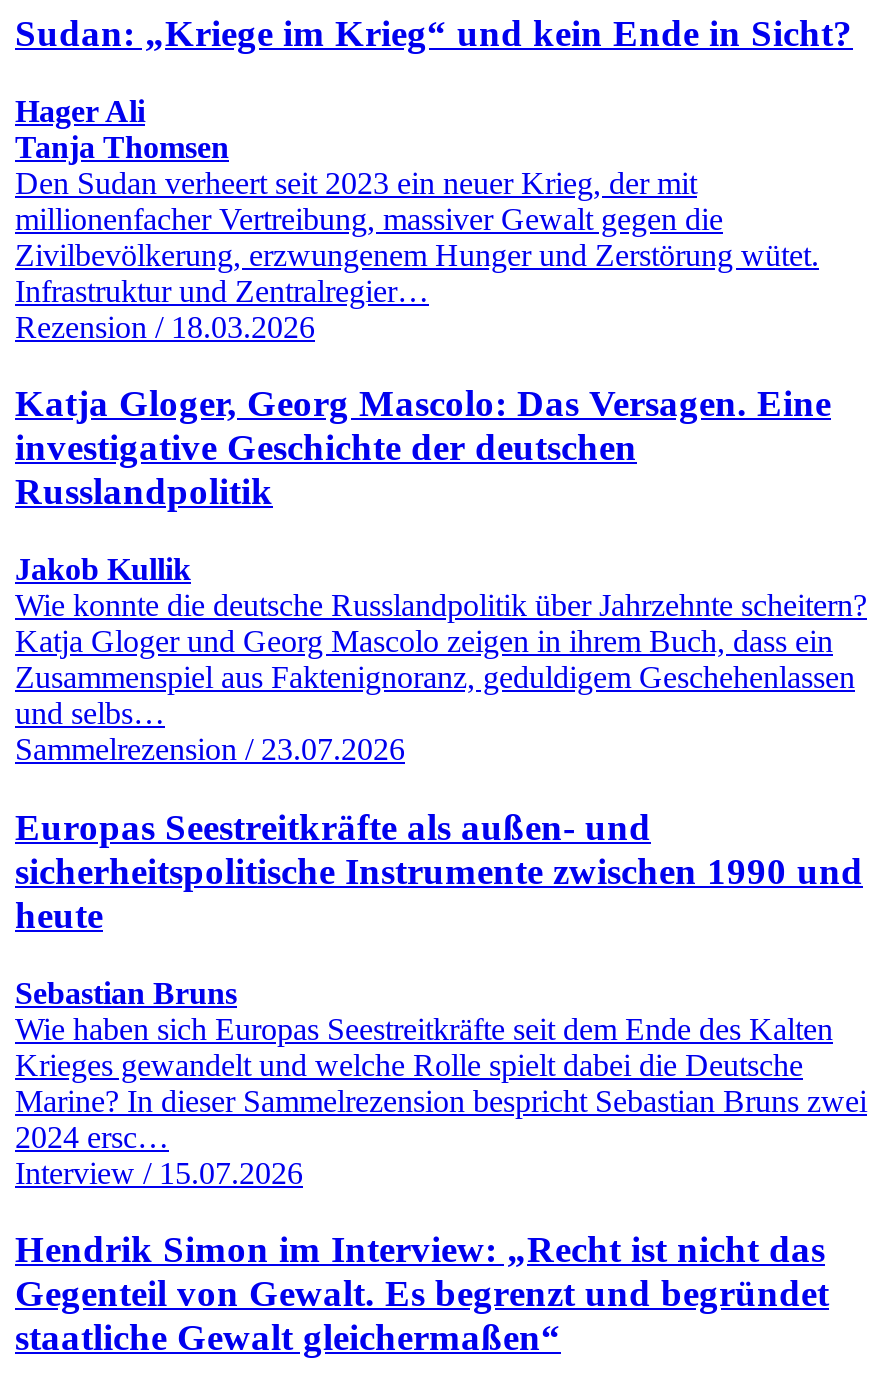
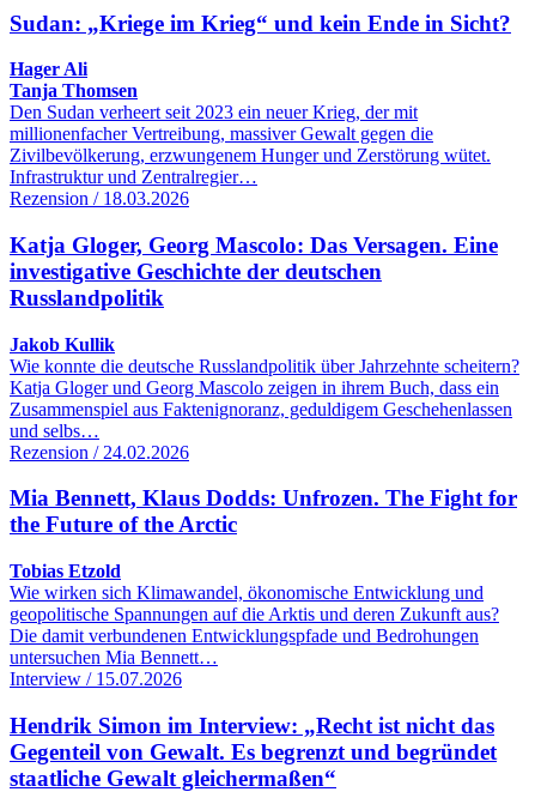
- Sammelrezension / 23.07.2026
+ Rezension / 24.02.2026

- Europas Seestreitkräfte als außen- und
- sicherheitspolitische Instrumente zwischen 1990 und
- heute
+ Mia Bennett, Klaus Dodds: Unfrozen. The Fight for
+ the Future of the Arctic

- Sebastian Bruns
- Wie haben sich Europas Seestreitkräfte seit dem Ende des Kalten
- Krieges gewandelt und welche Rolle spielt dabei die Deutsche
- Marine? In dieser Sammelrezension bespricht Sebastian Bruns zwei
- 2024 ersc…
+ Tobias Etzold
+ Wie wirken sich Klimawandel, ökonomische Entwicklung und
+ geopolitische Spannungen auf die Arktis und deren Zukunft aus?
+ Die damit verbundenen Entwicklungspfade und Bedrohungen
+ untersuchen Mia Bennett…
